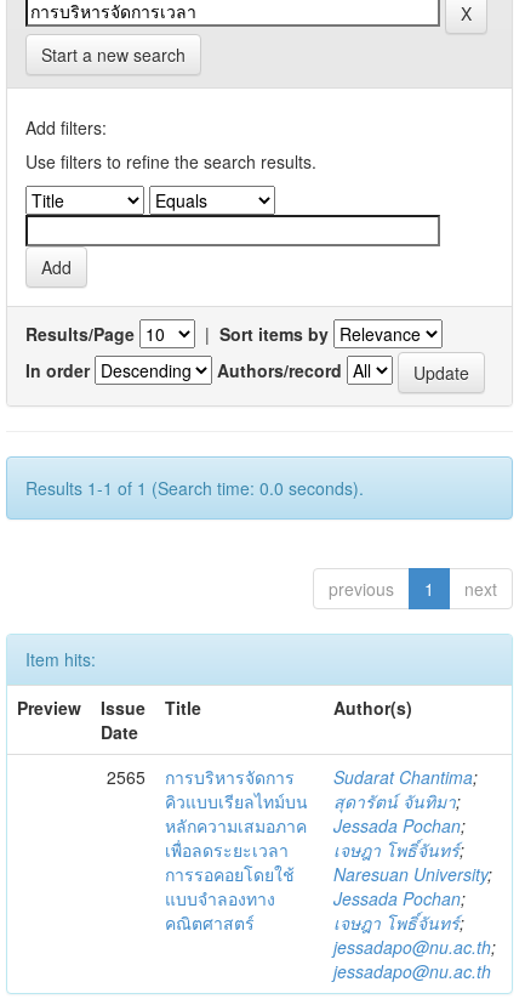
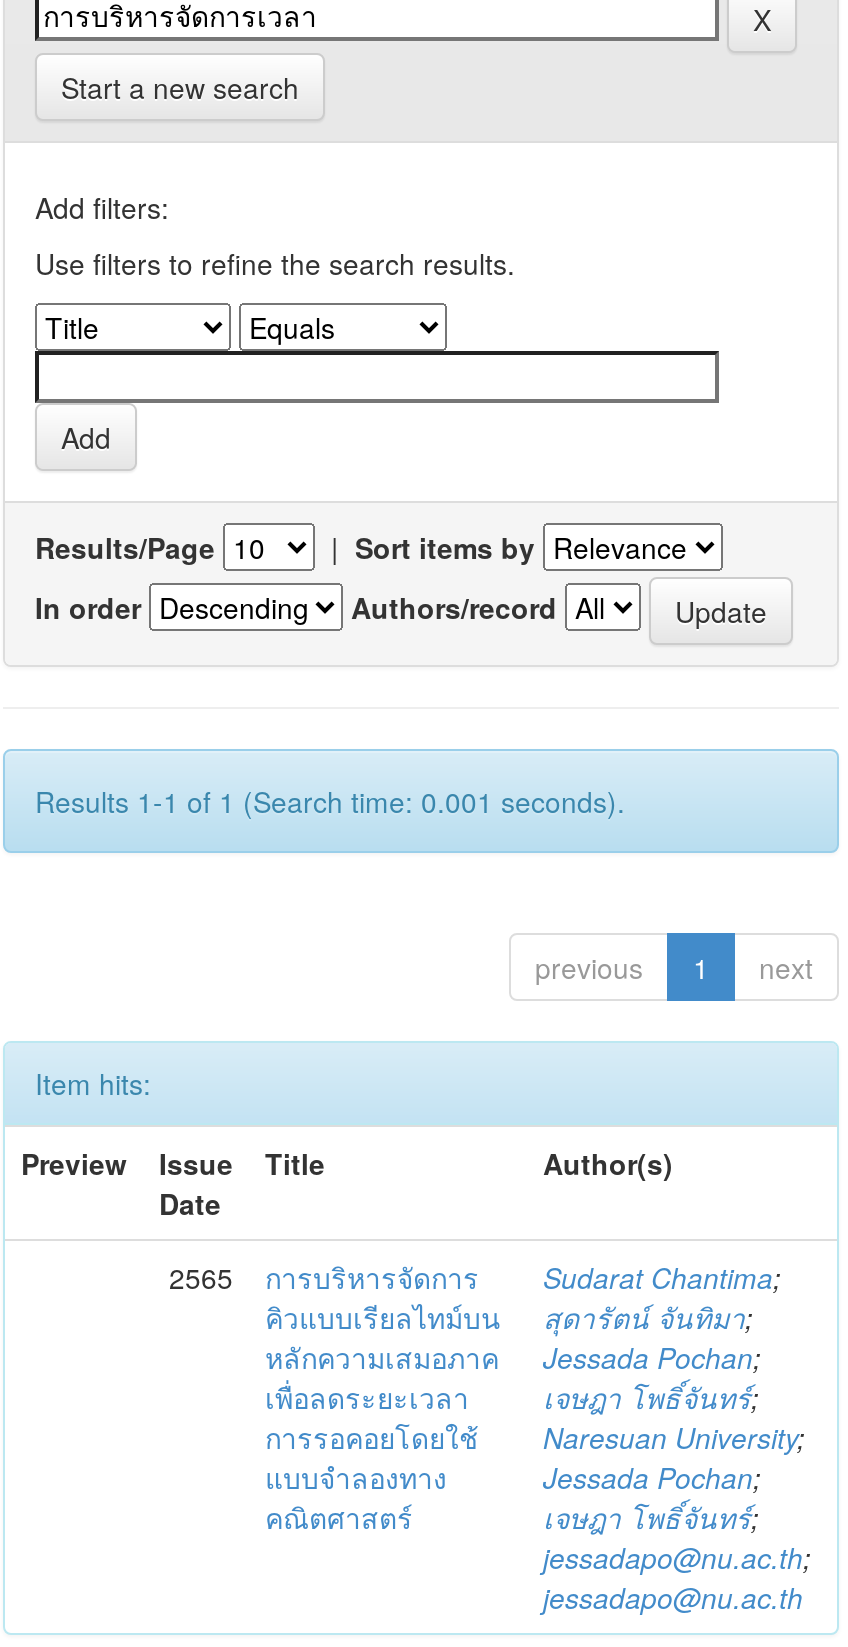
- Results 1-1 of 1 (Search time: 0.0 seconds).
+ Results 1-1 of 1 (Search time: 0.001 seconds).
